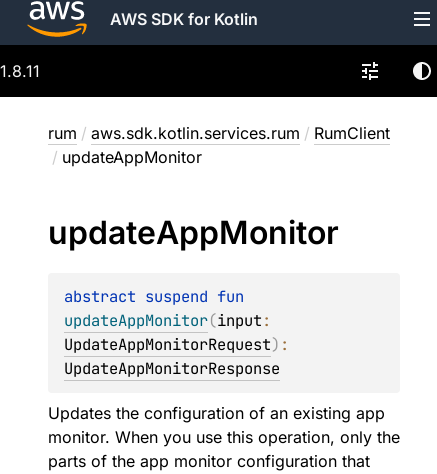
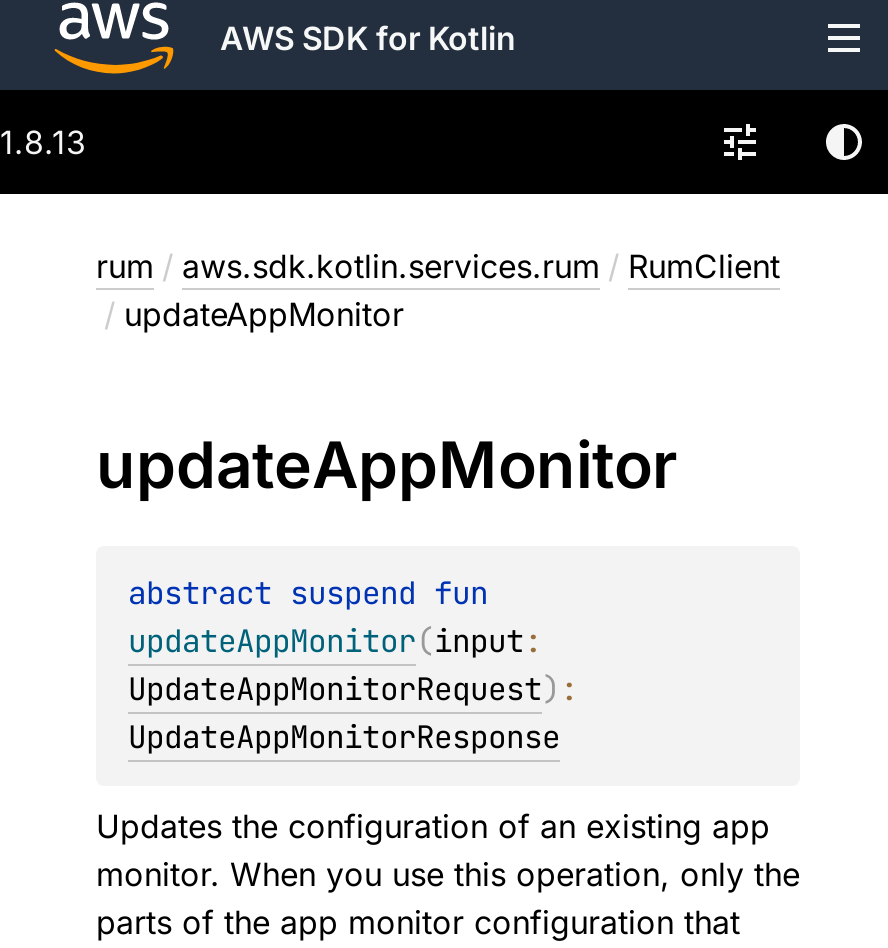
- 1.8.11
+ 1.8.13
